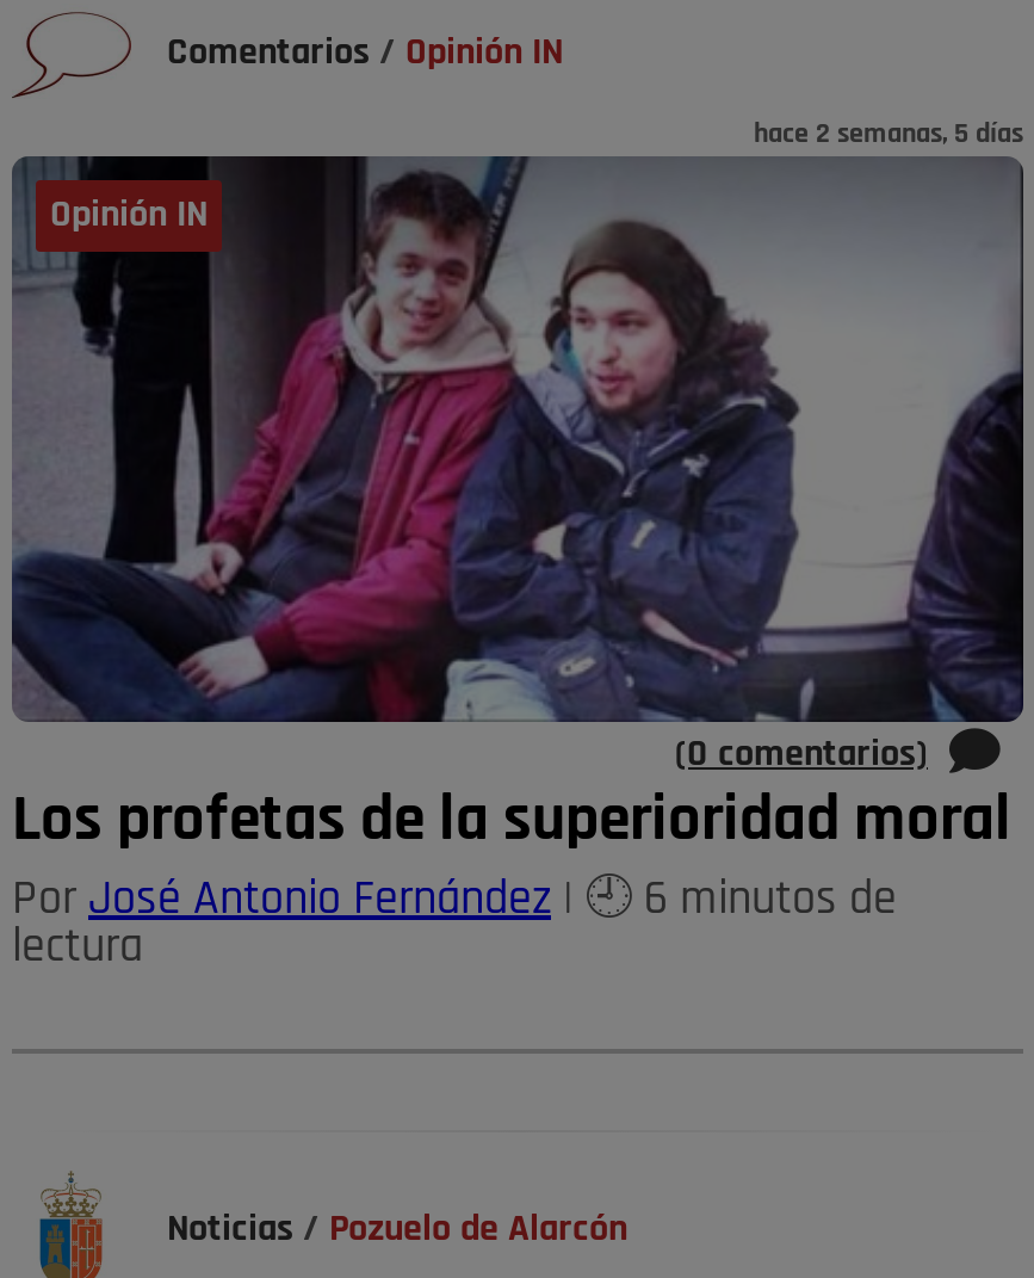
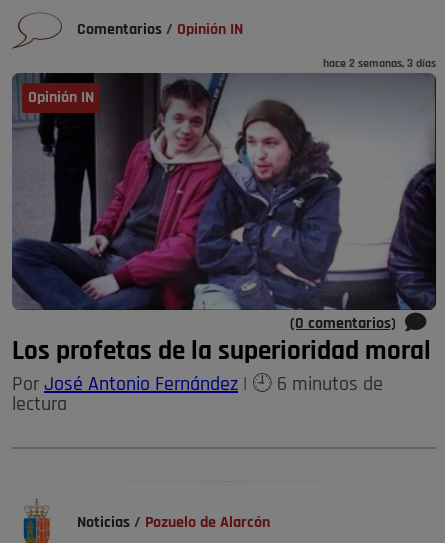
- hace 2 semanas, 5 días
+ hace 2 semanas, 3 días
